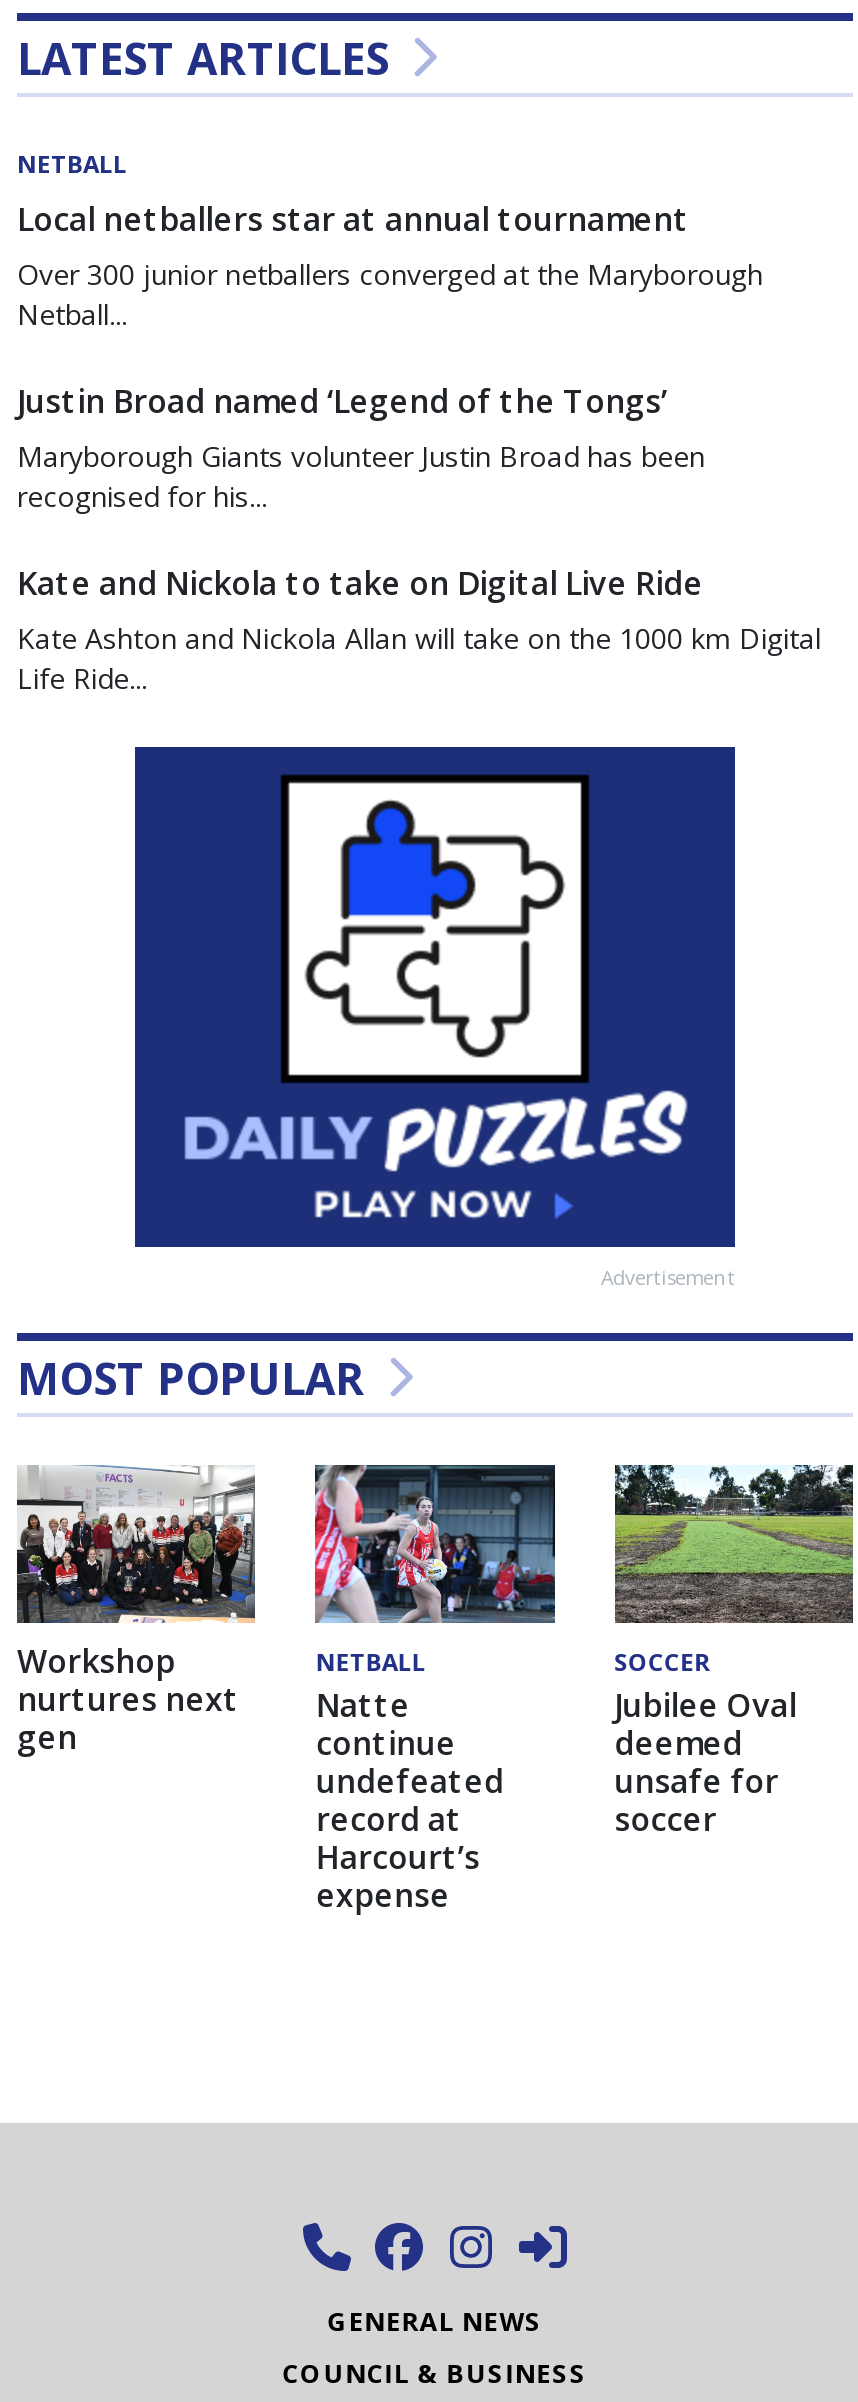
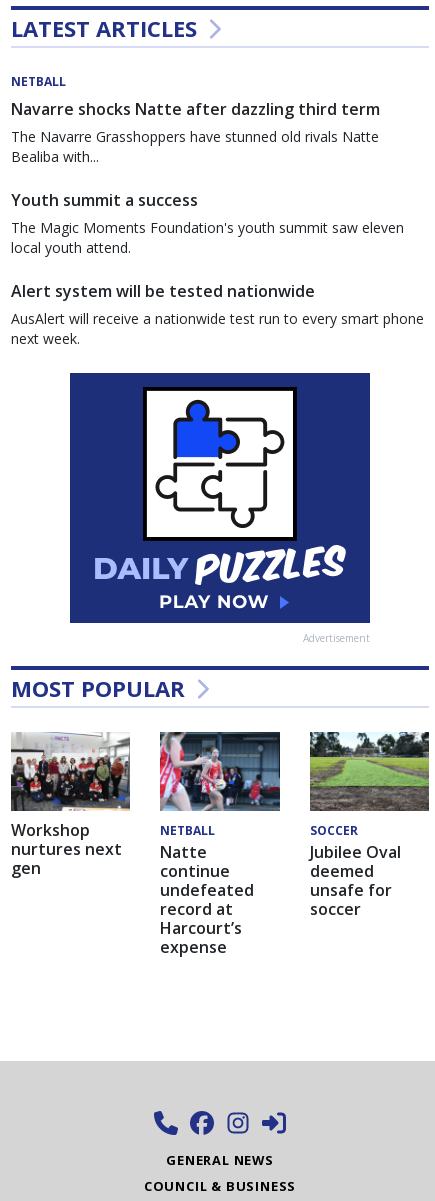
- Local netballers star at annual tournament
- Over 300 junior netballers converged at the Maryborough
- Netball...
+ Navarre shocks Natte after dazzling third term
+ The Navarre Grasshoppers have stunned old rivals Natte
+ Bealiba with...

- Justin Broad named ‘Legend of the Tongs’
- Maryborough Giants volunteer Justin Broad has been
- recognised for his...
+ Youth summit a success
+ The Magic Moments Foundation's youth summit saw eleven
+ local youth attend.

- Kate and Nickola to take on Digital Live Ride
- Kate Ashton and Nickola Allan will take on the 1000 km Digital
- Life Ride...
+ Alert system will be tested nationwide
+ AusAlert will receive a nationwide test run to every smart phone
+ next week.
